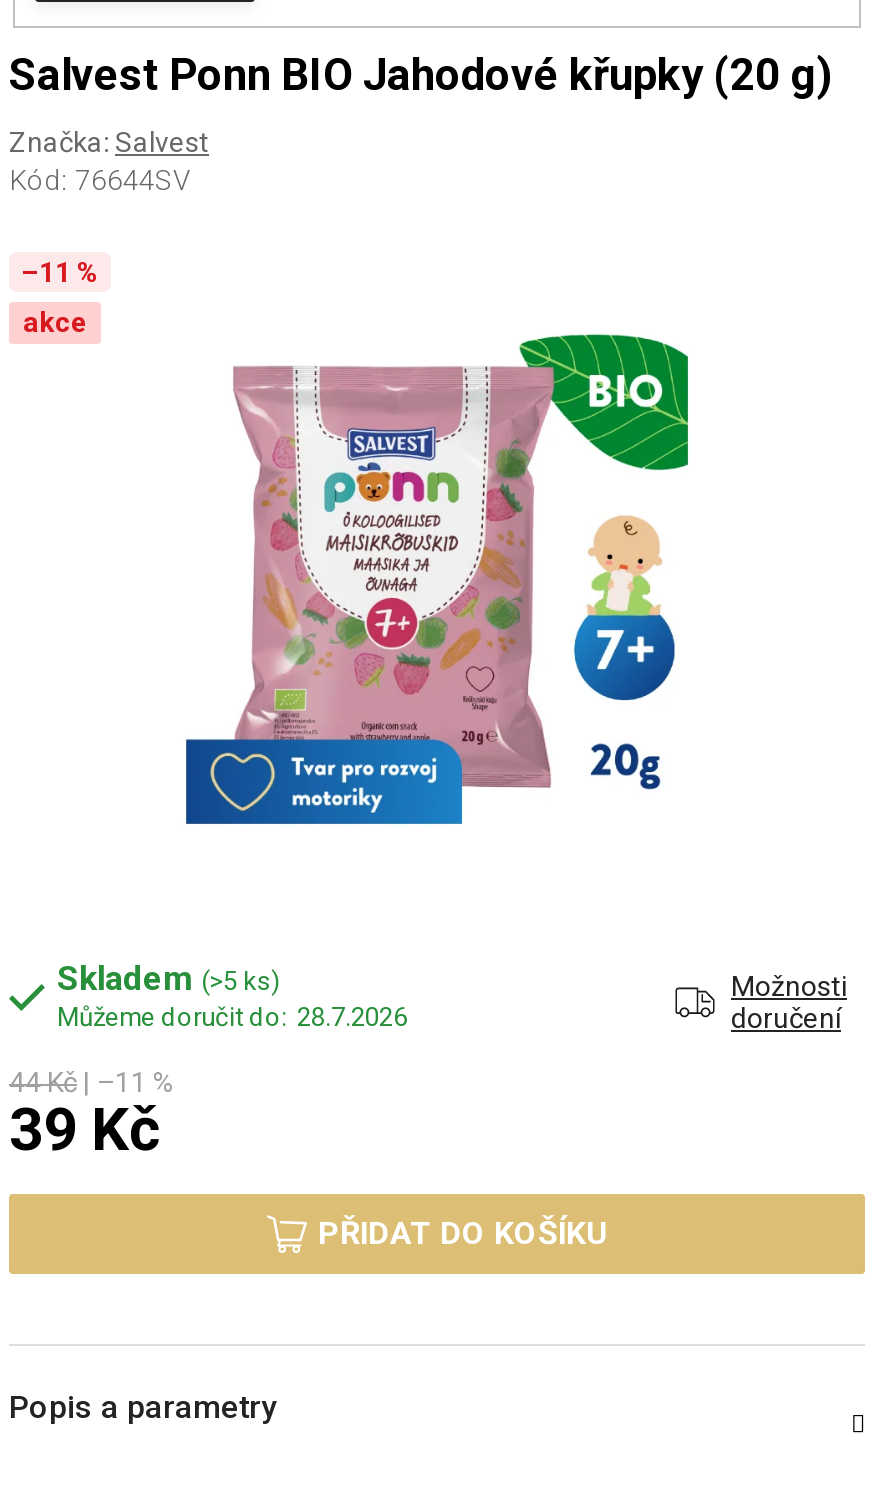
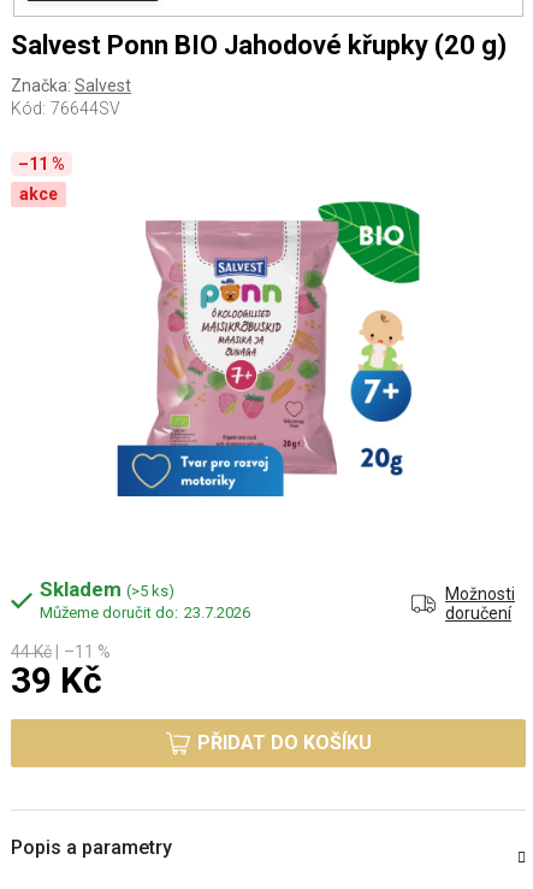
- 28.7.2026
+ 23.7.2026
